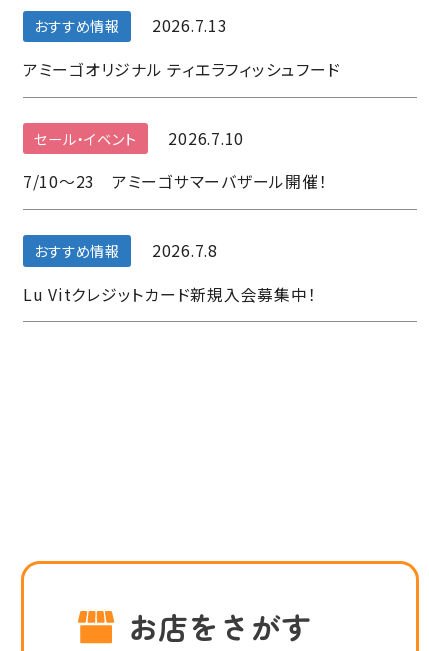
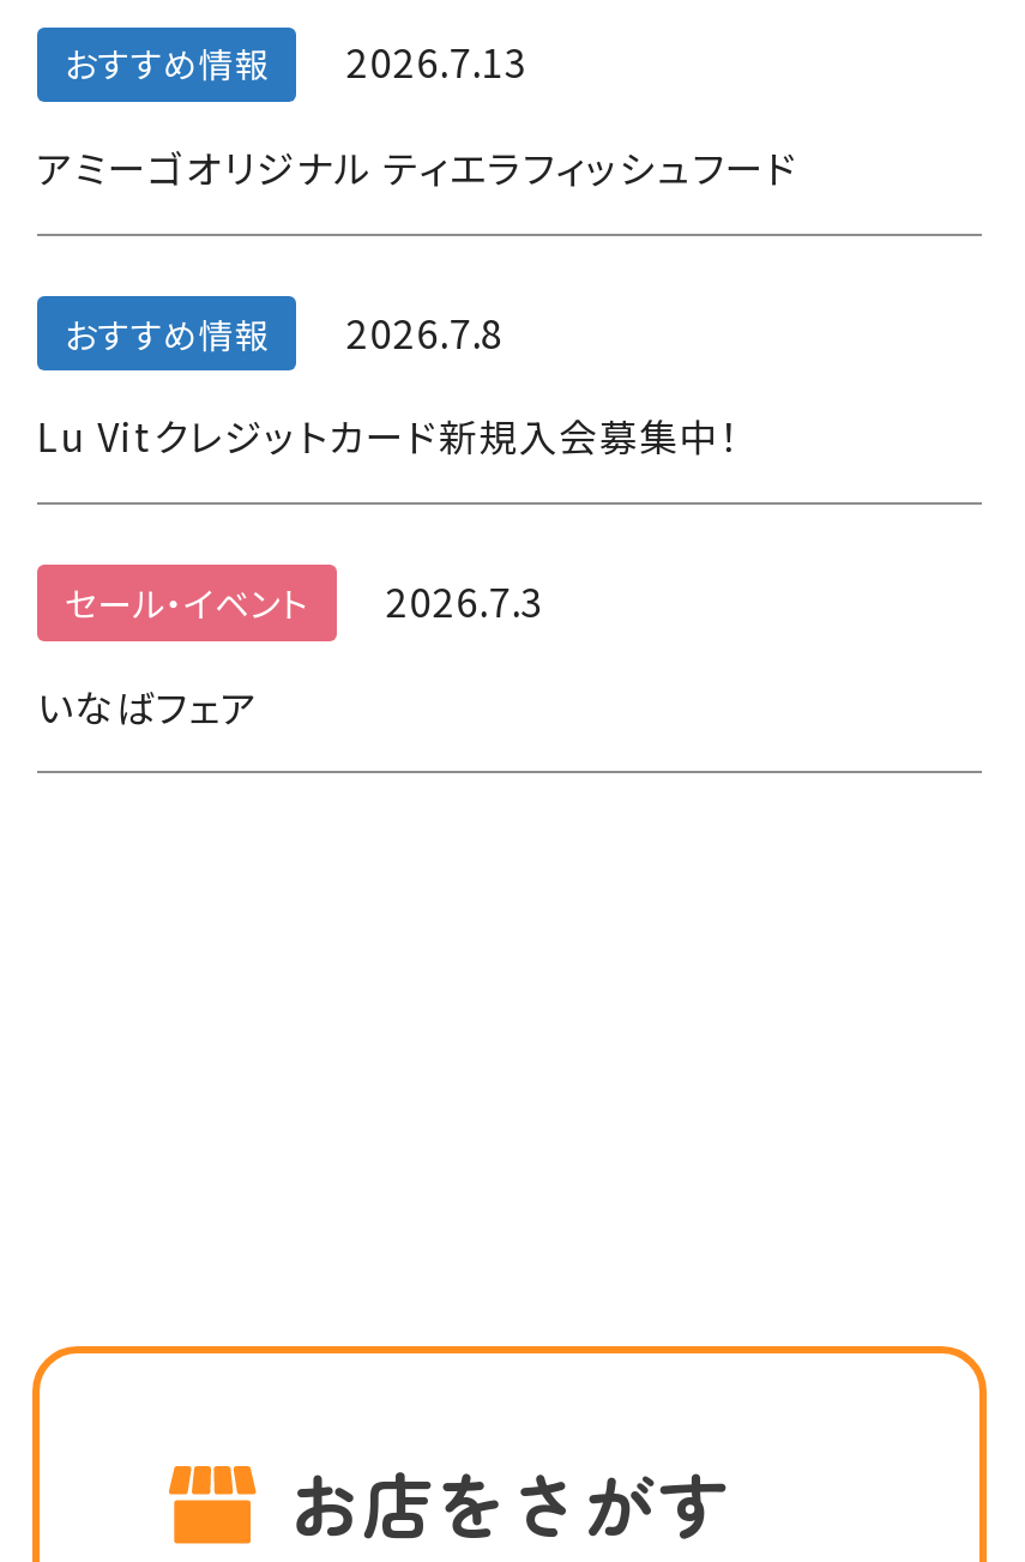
- 2026.7.10
- 7/10～23 アミーゴサマーバザール開催！

moved down: セール・イベント

moved up: おすすめ情報 | 2026.7.8 | Lu Vitクレジットカード新規入会募集中！

+ 2026.7.3
+ いなばフェア
